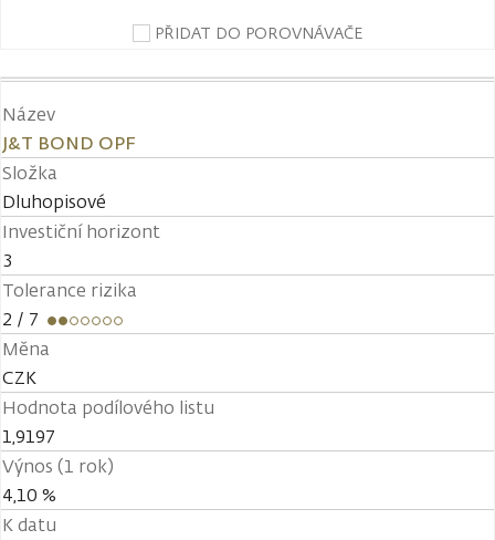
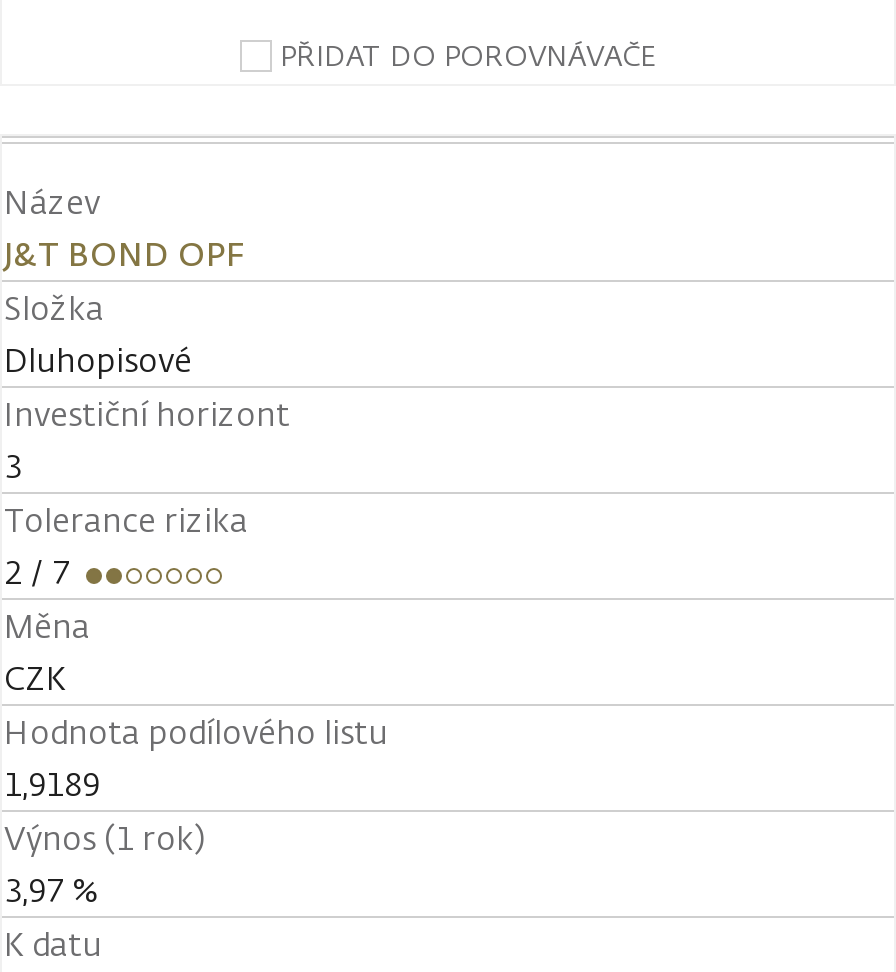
- 1,9197
+ 1,9189

- 4,10 %
+ 3,97 %
